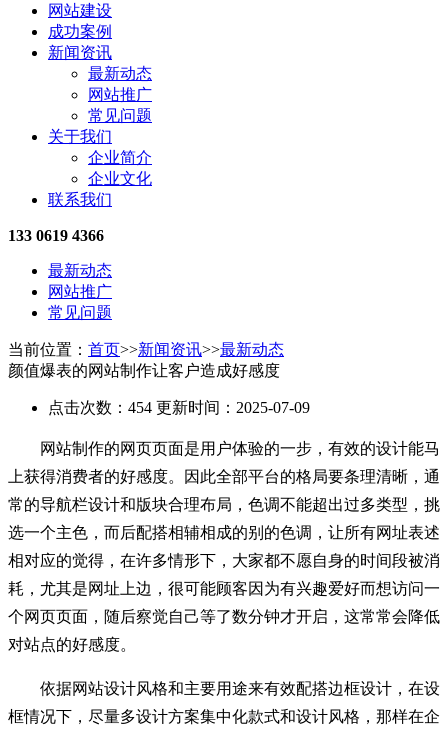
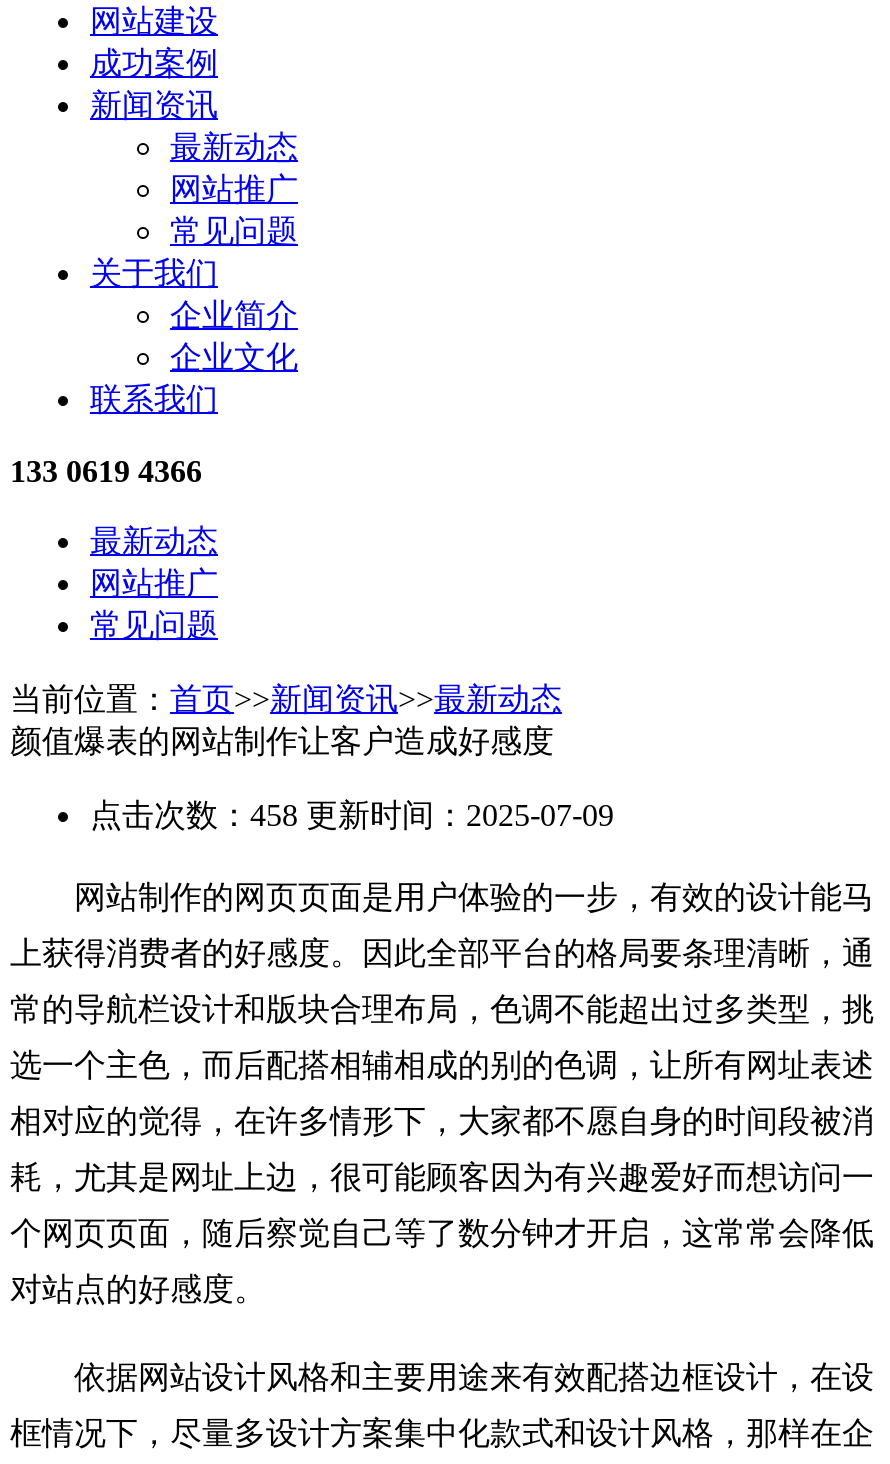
- 点击次数：454 更新时间：2025-07-09
+ 点击次数：458 更新时间：2025-07-09
